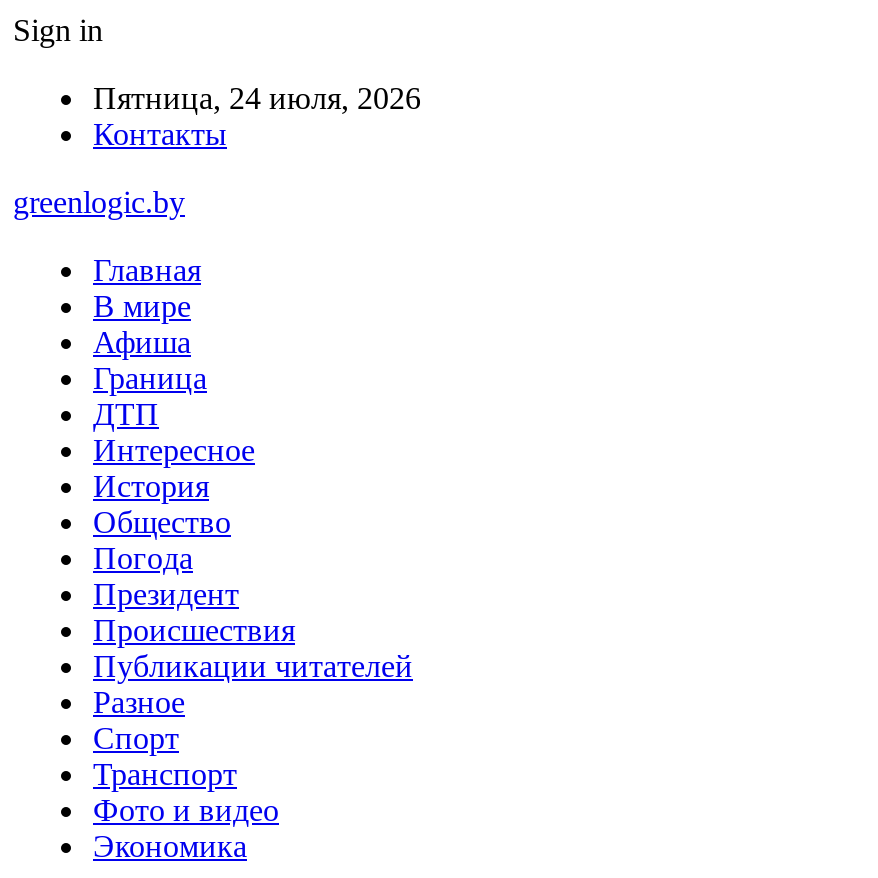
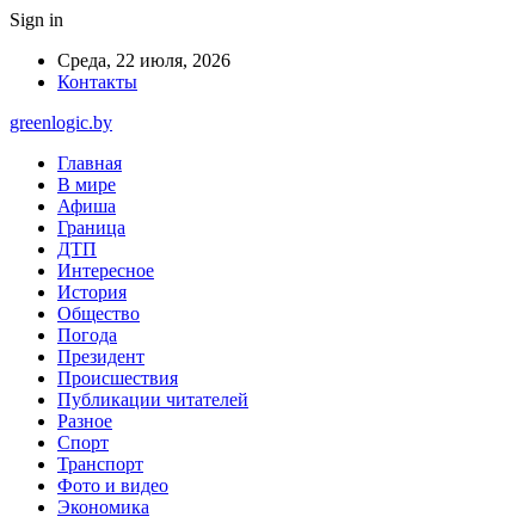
- Пятница, 24 июля, 2026
+ Среда, 22 июля, 2026
